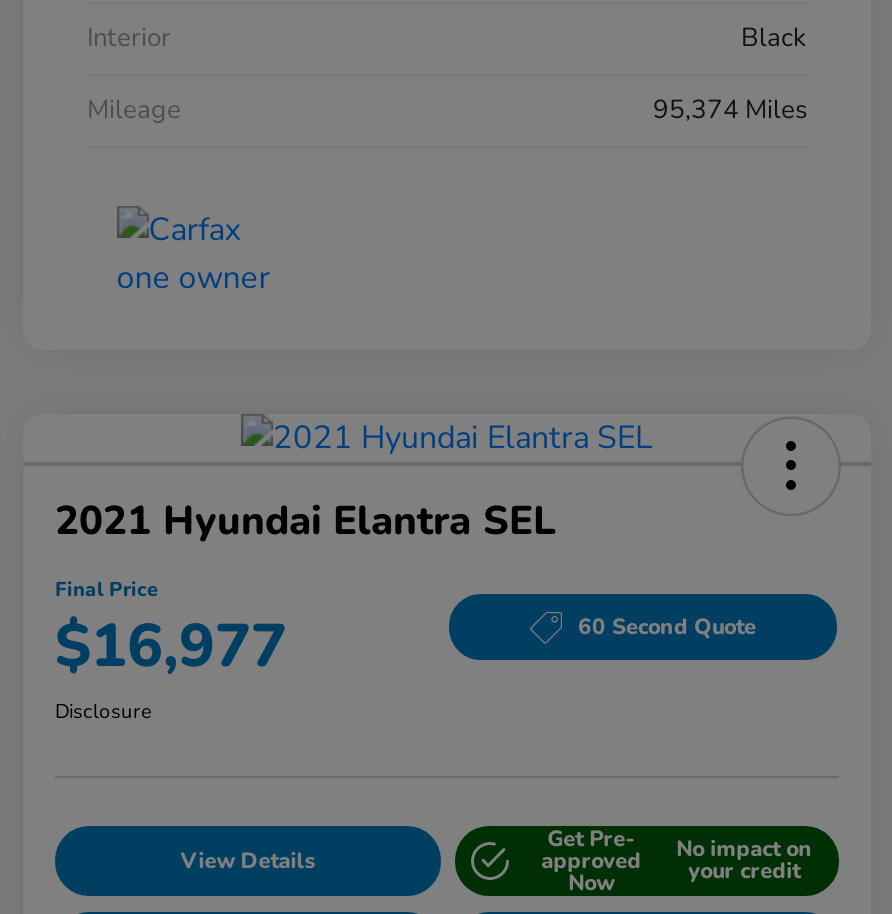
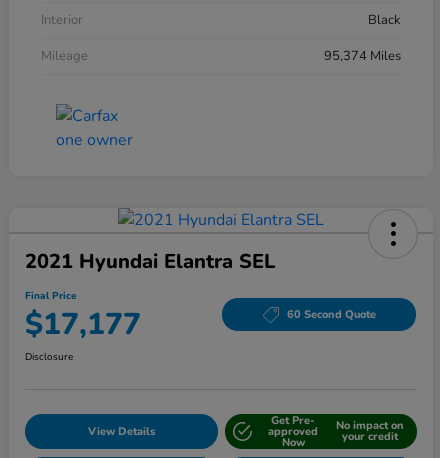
- $16,977
+ $17,177
